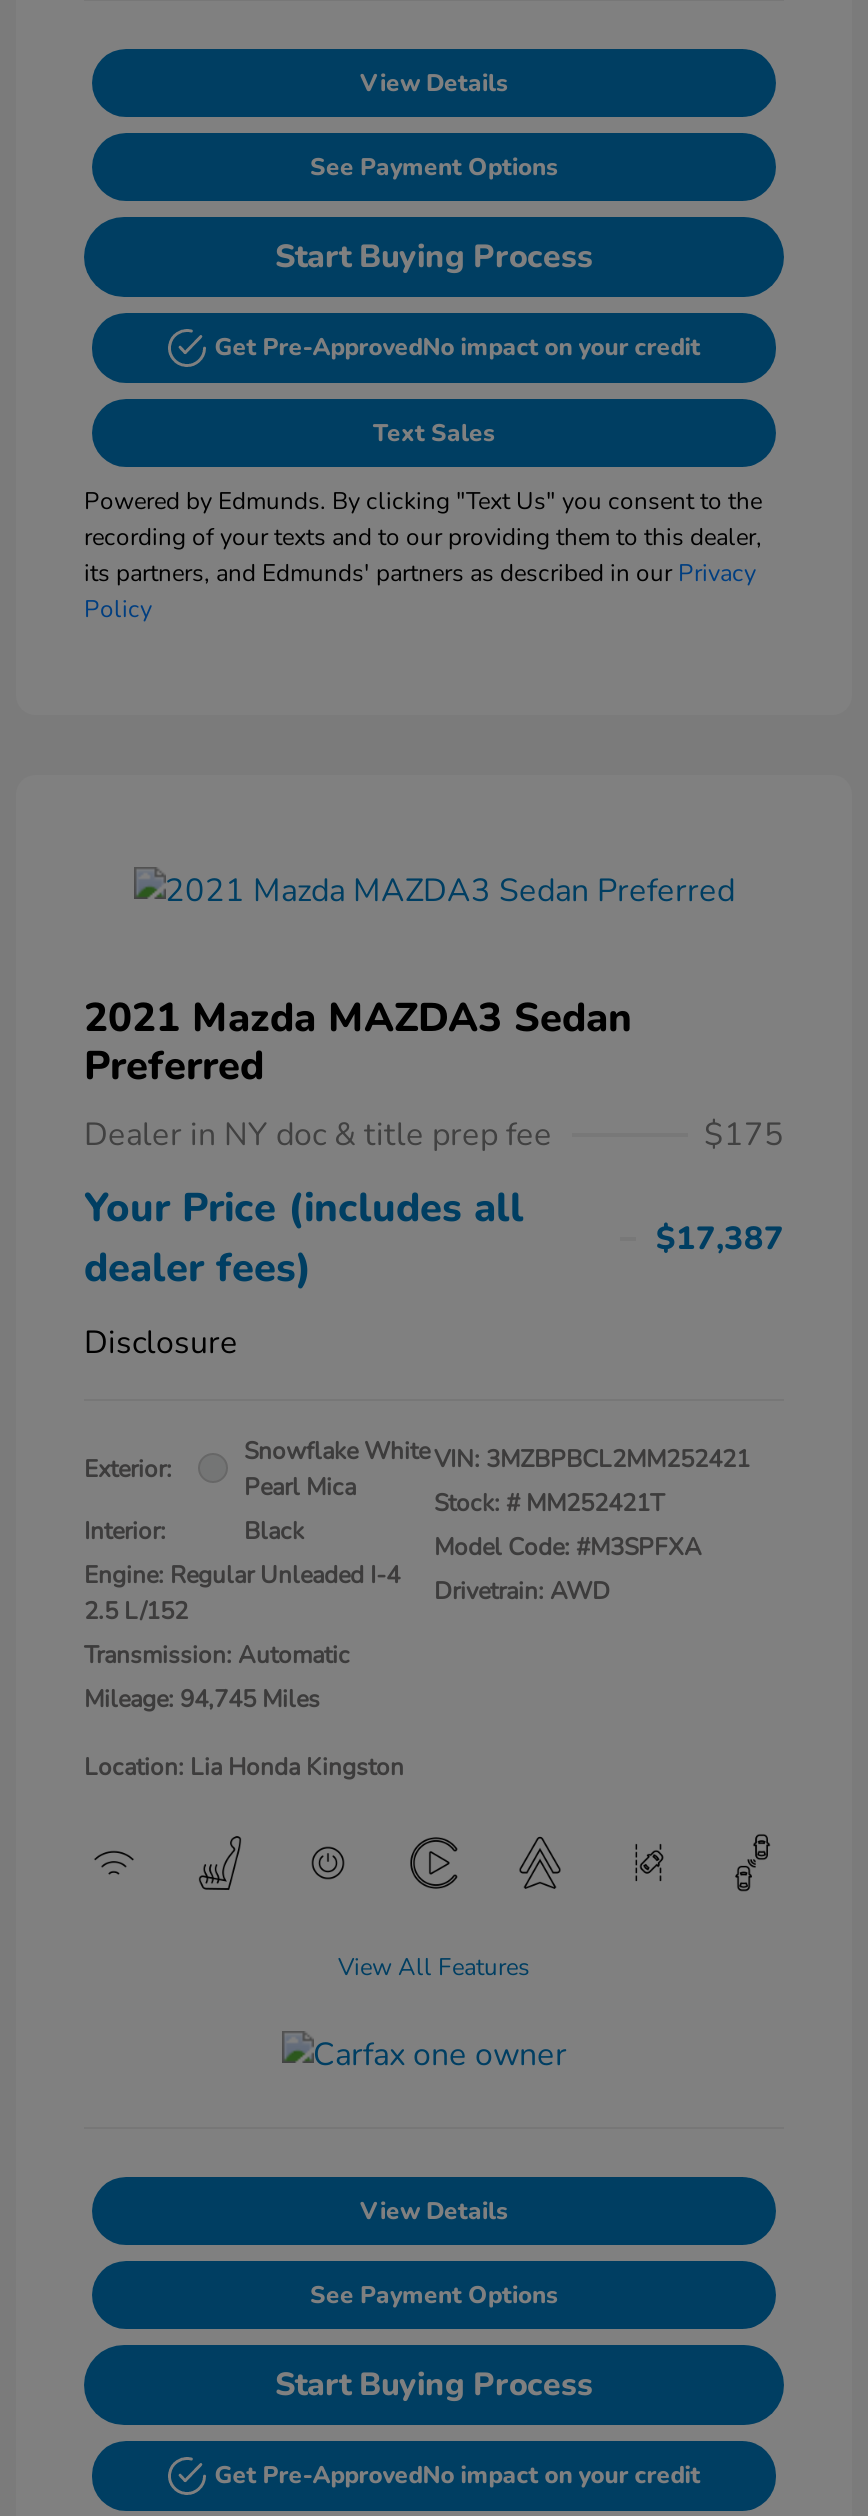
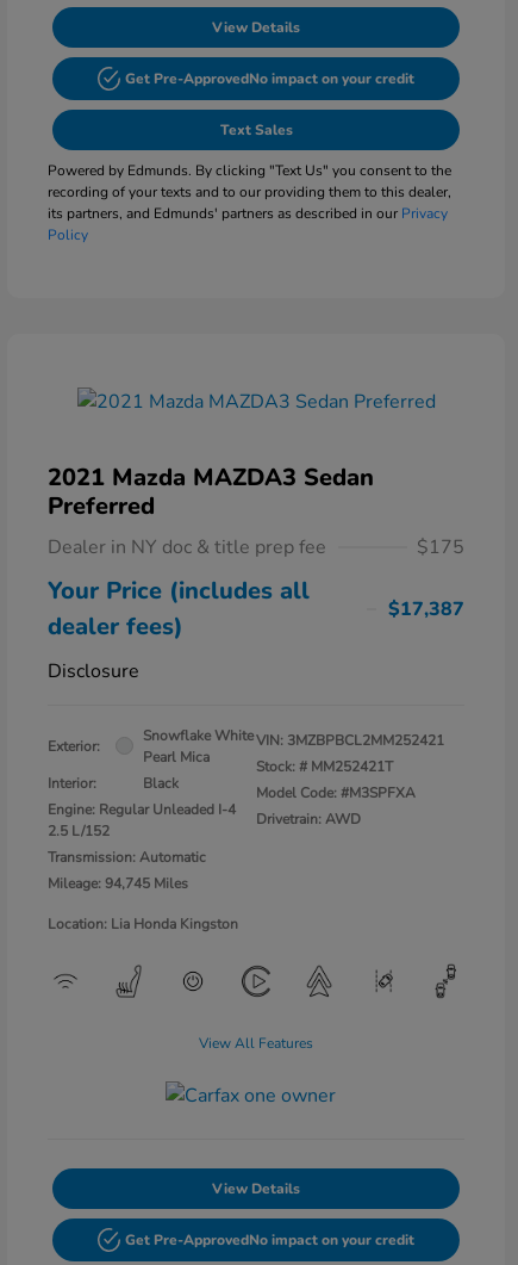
- See Payment Options
- Start Buying Process

- See Payment Options
- Start Buying Process
